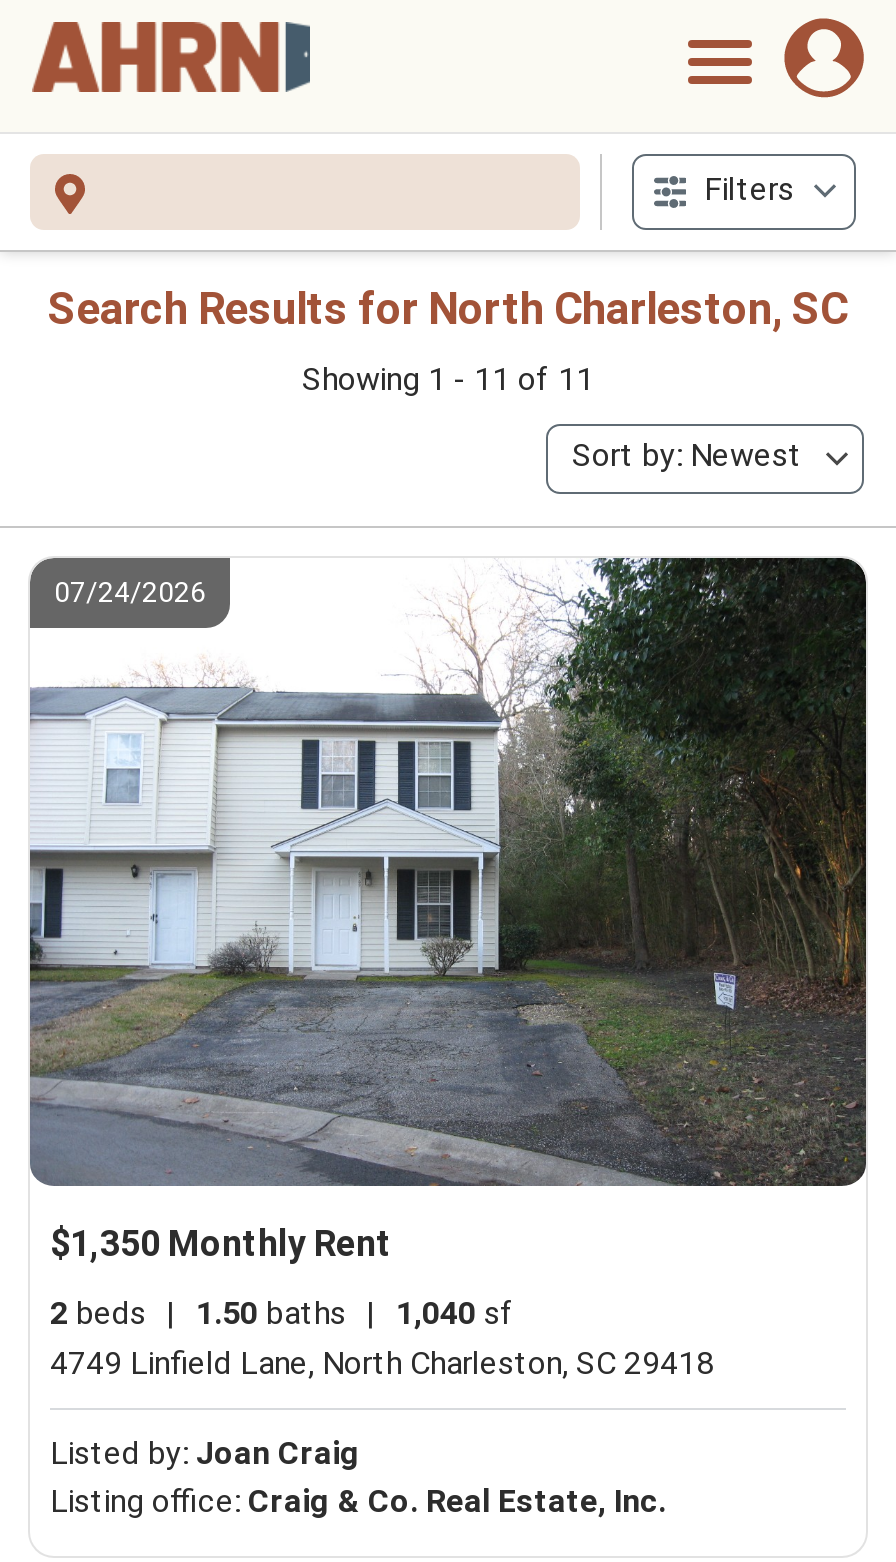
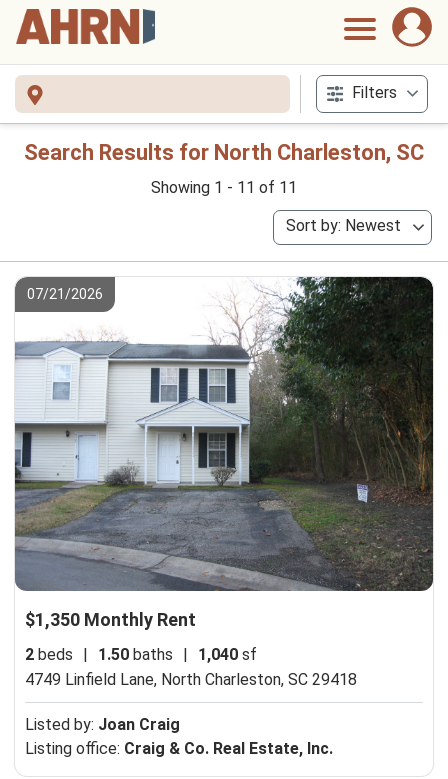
- 07/24/2026
+ 07/21/2026
